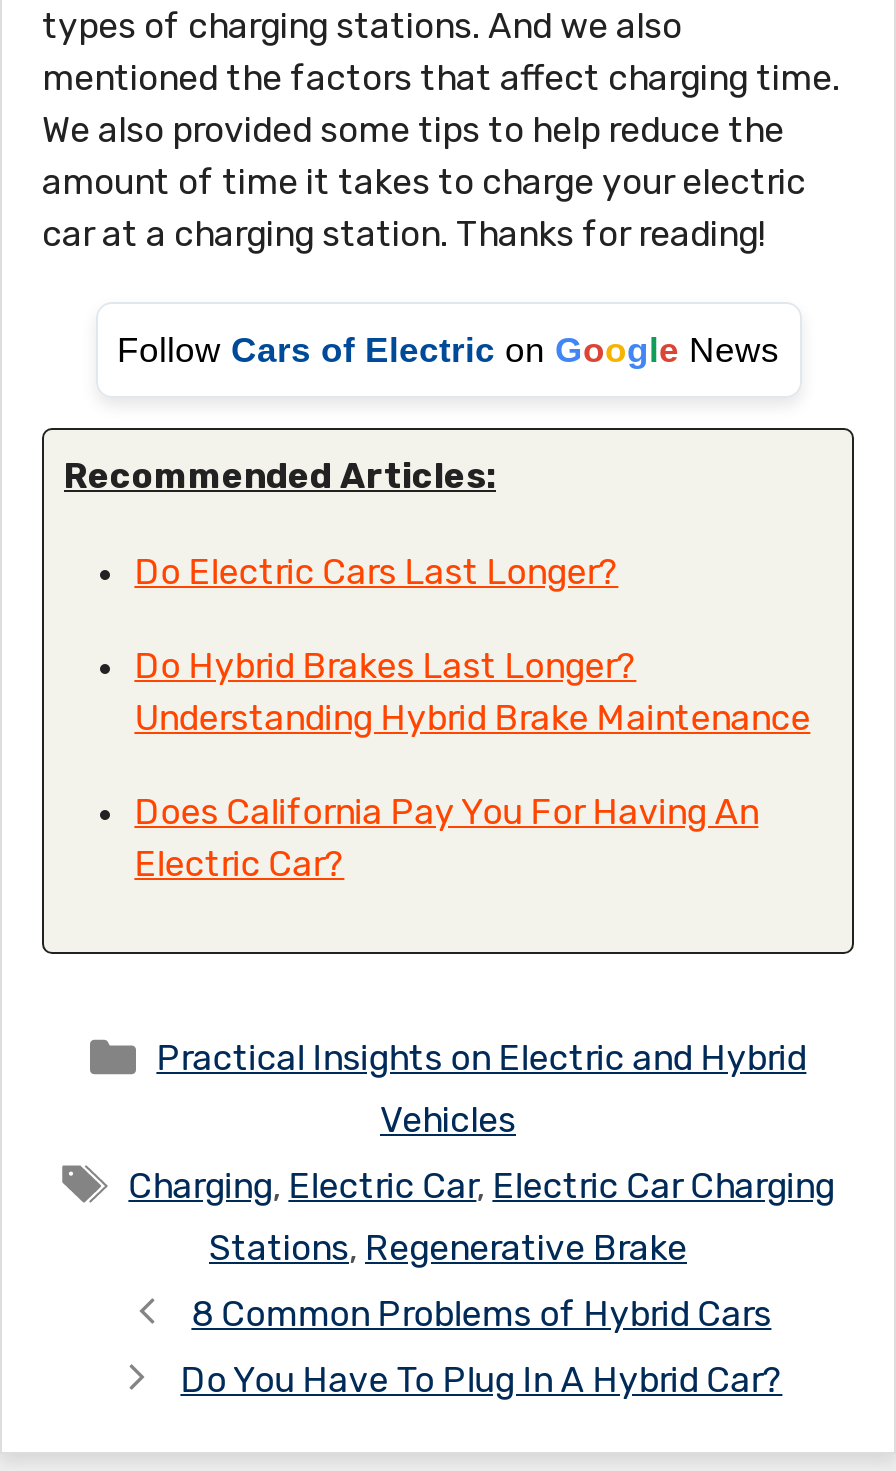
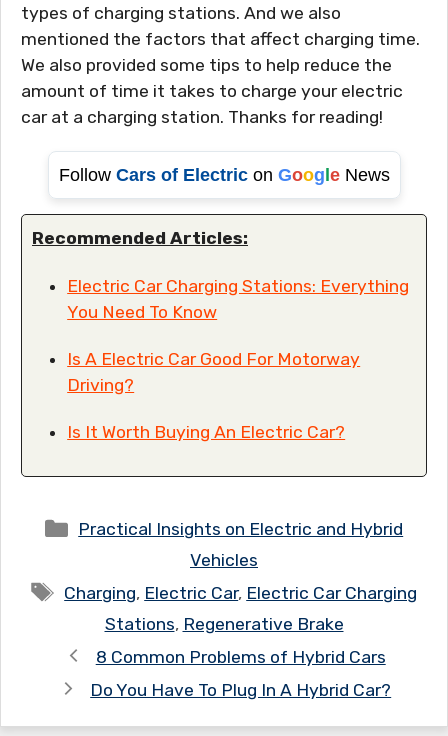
- Do Electric Cars Last Longer?
+ Electric Car Charging Stations: Everything
+ You Need To Know

- Do Hybrid Brakes Last Longer?
- Understanding Hybrid Brake Maintenance
+ Is A Electric Car Good For Motorway
+ Driving?

- Does California Pay You For Having An
- Electric Car?
+ Is It Worth Buying An Electric Car?
